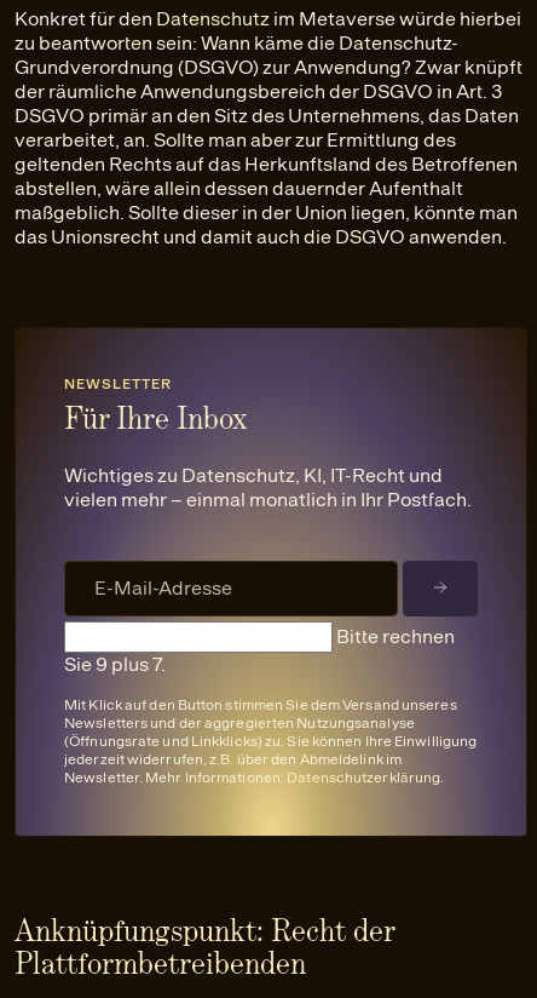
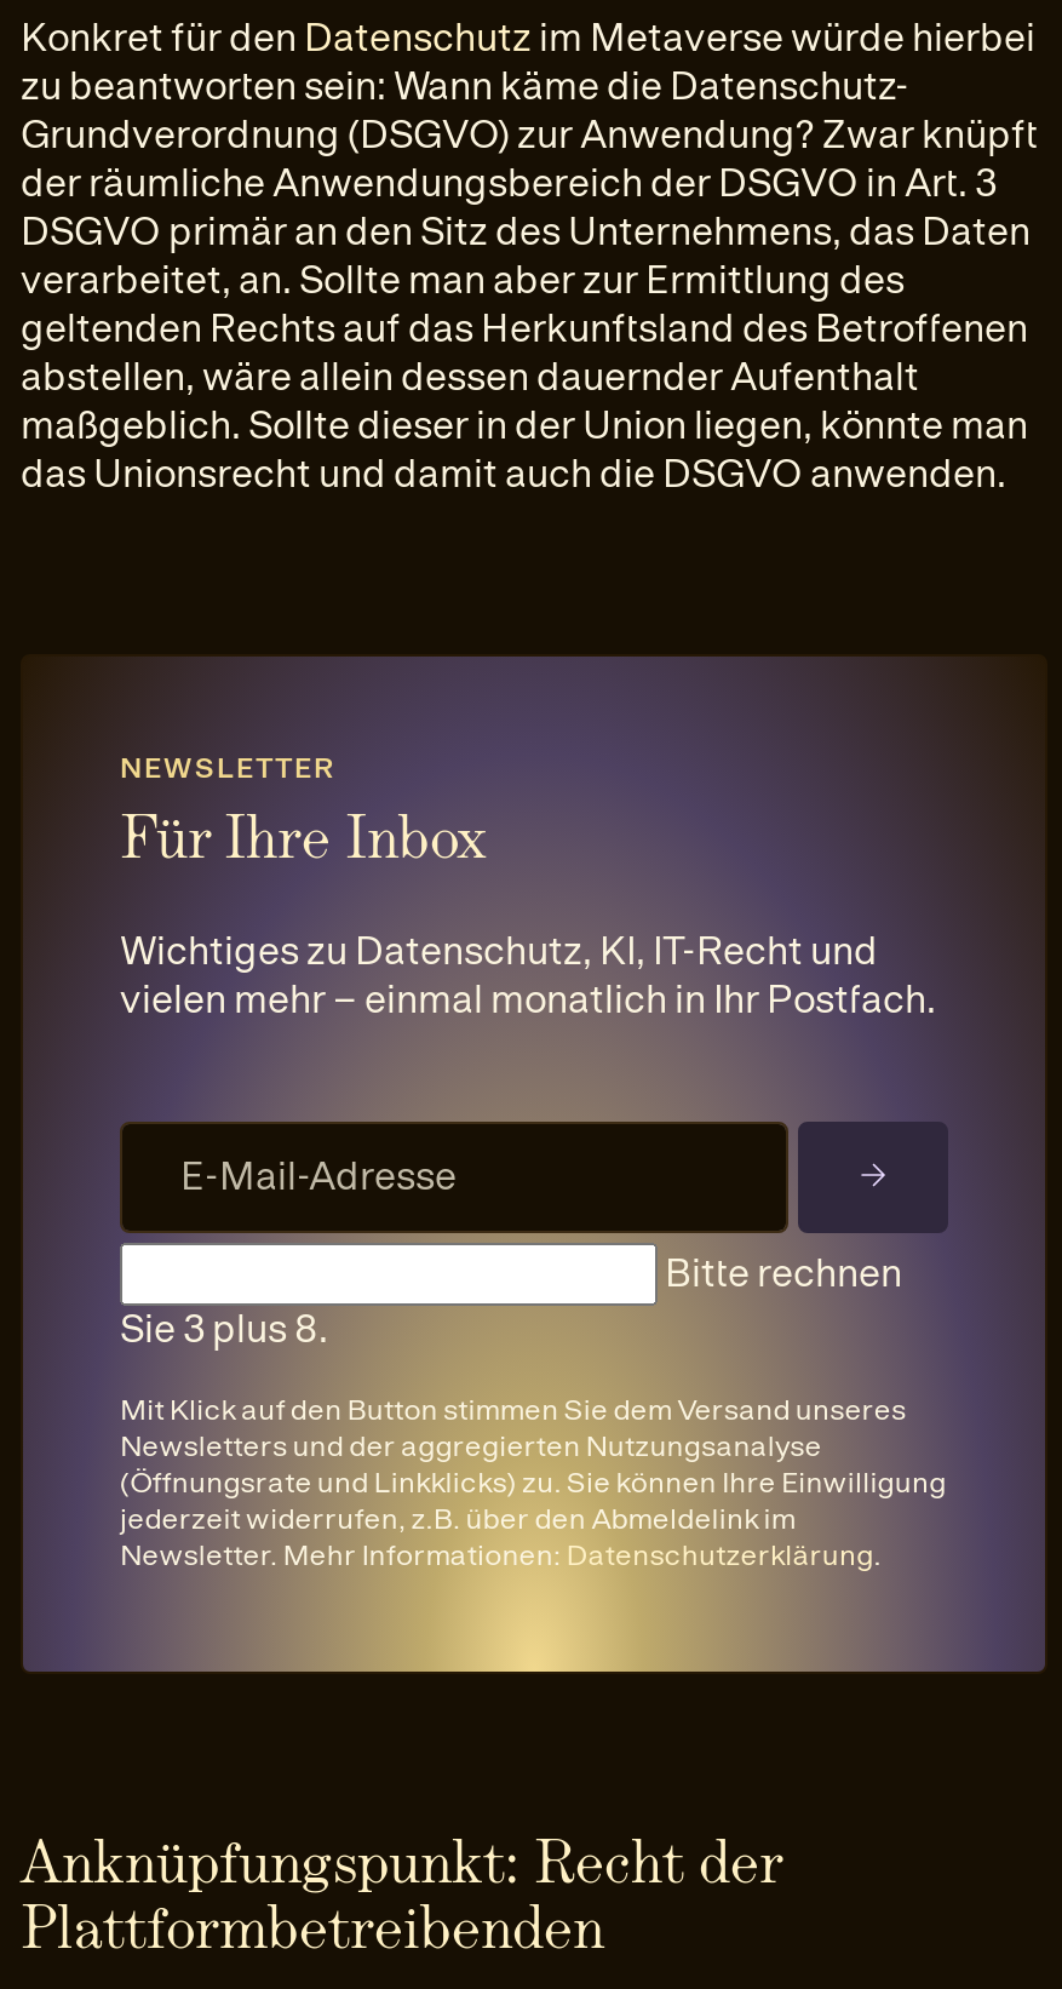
- Sie 9 plus 7.
+ Sie 3 plus 8.
